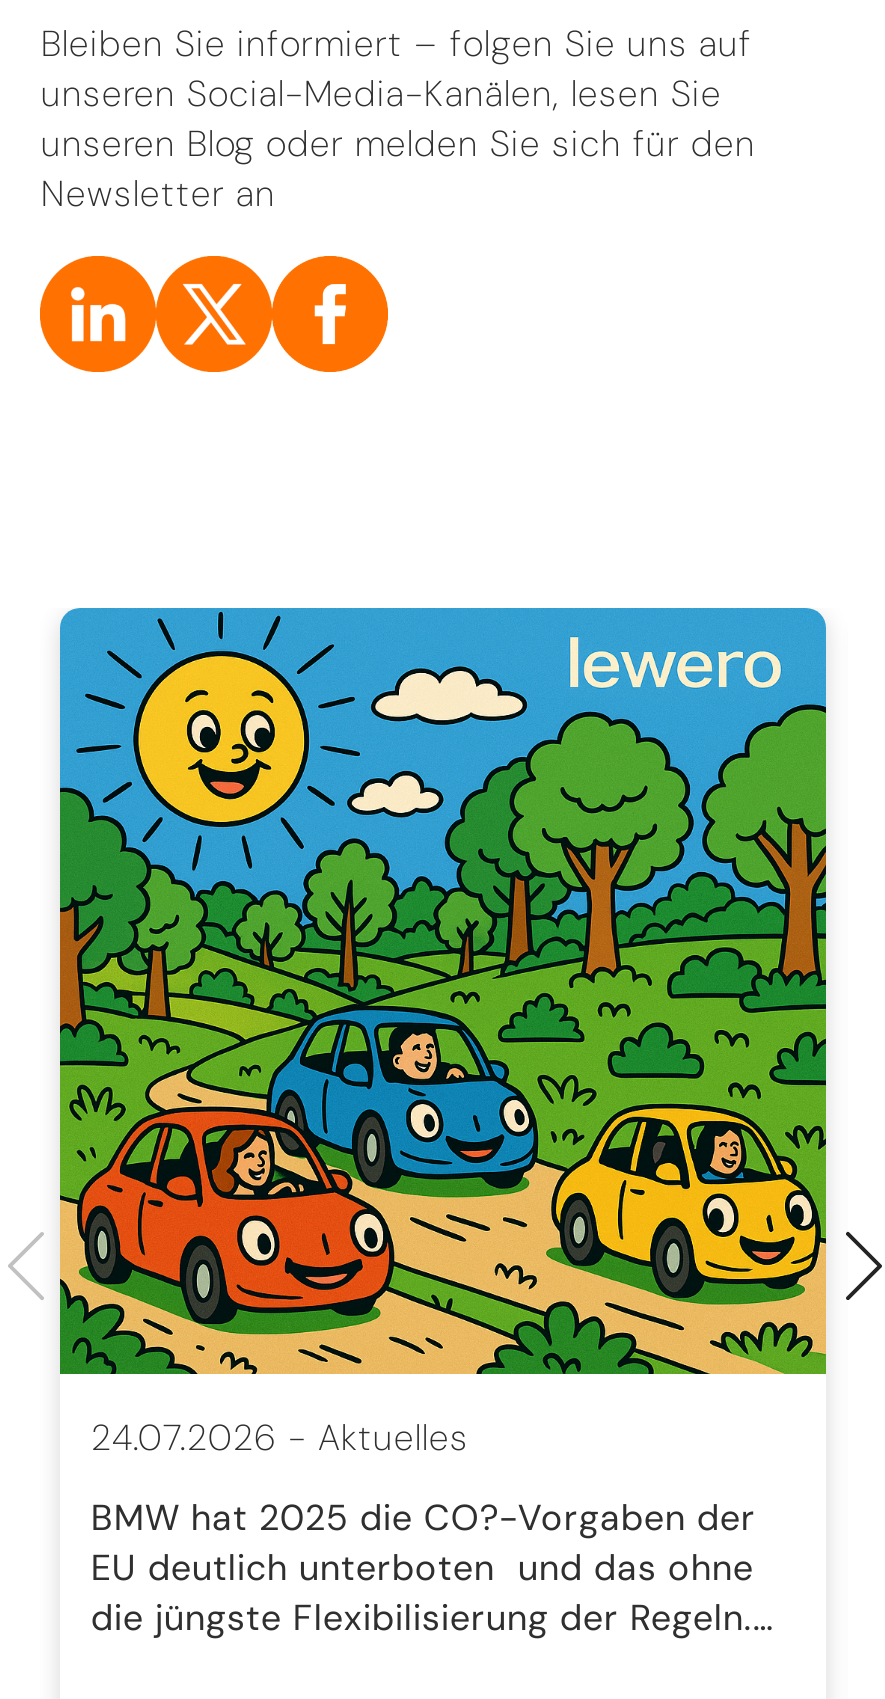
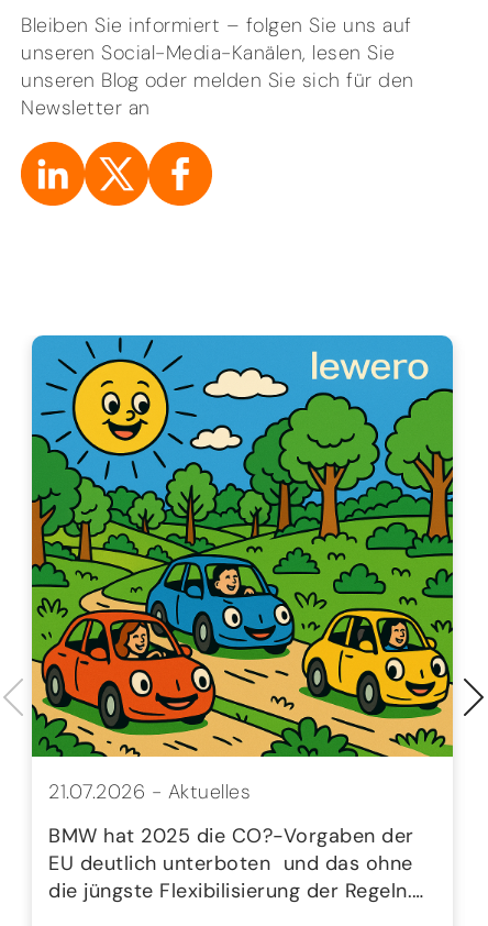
- 24.07.2026 - Aktuelles
+ 21.07.2026 - Aktuelles
